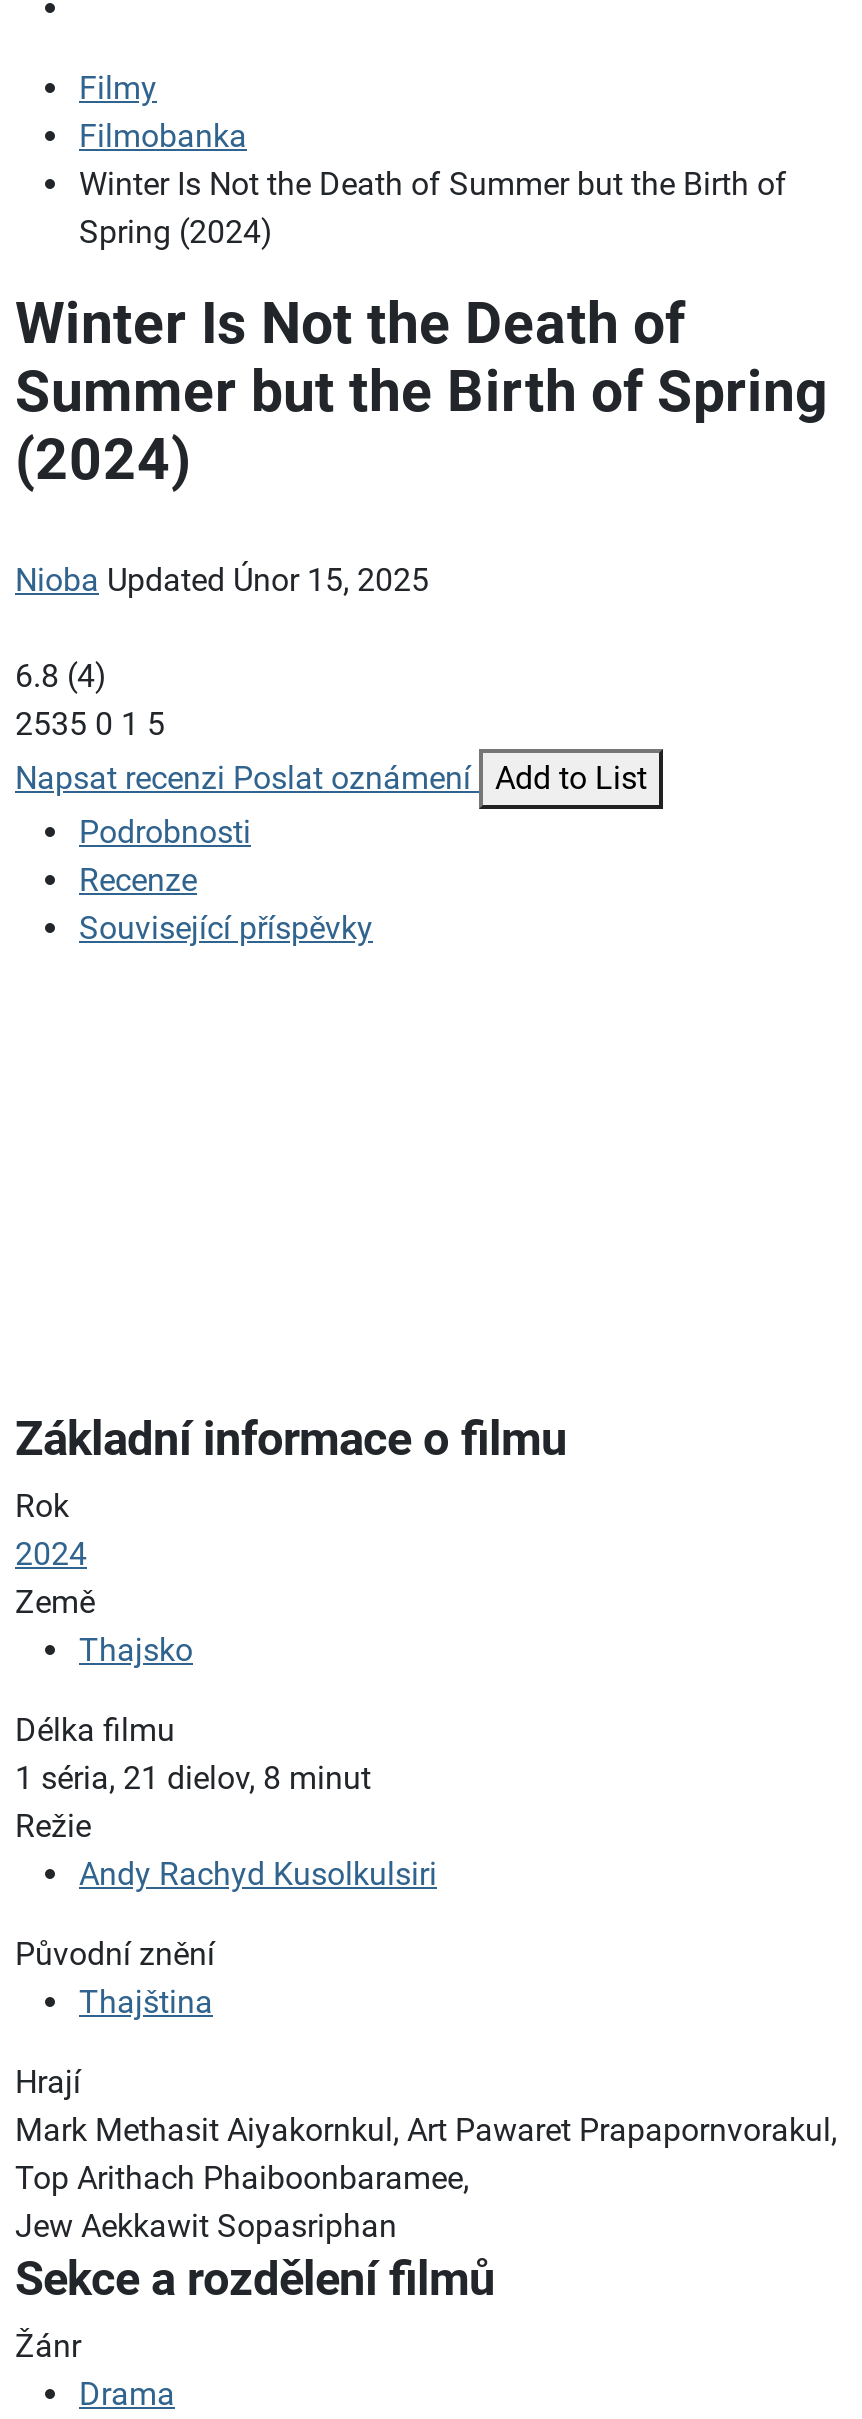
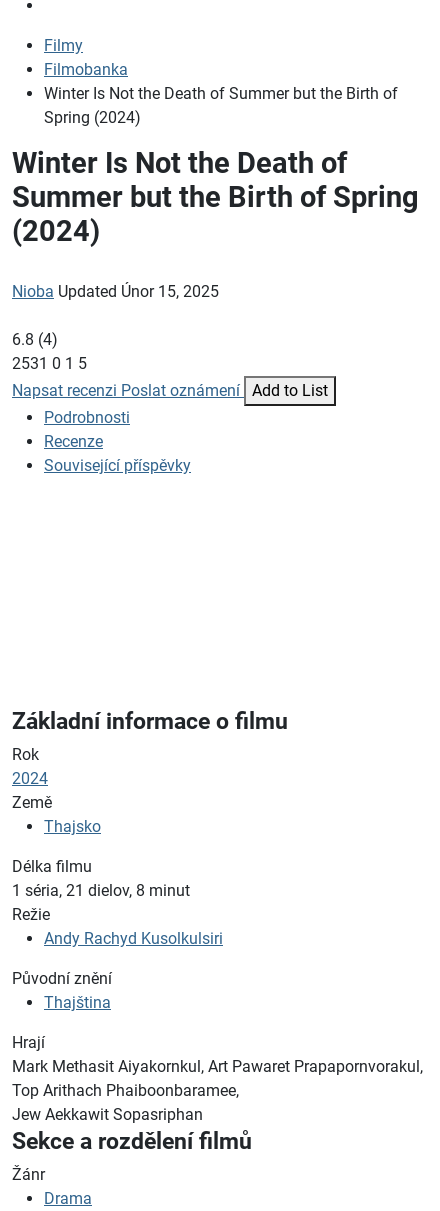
- 2535 0 1 5
+ 2531 0 1 5
